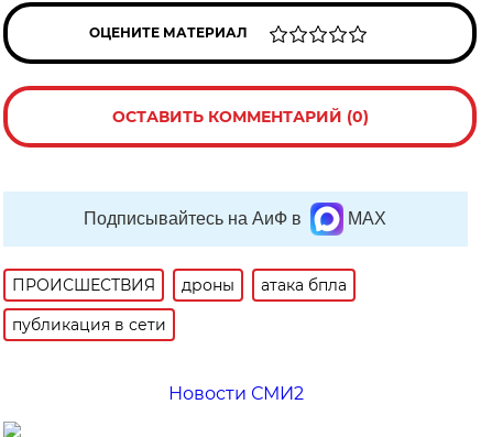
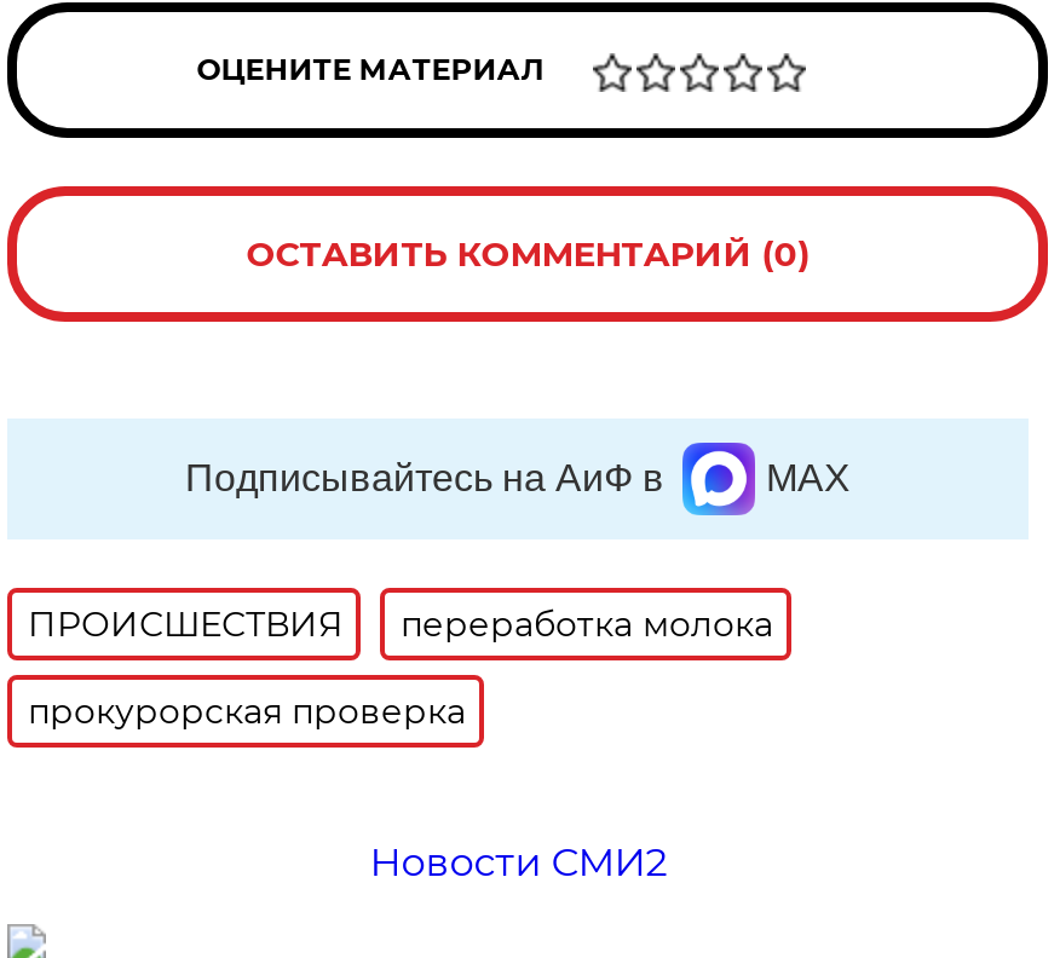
- дроны
- атака бпла
+ переработка молока

- публикация в сети
+ прокурорская проверка
